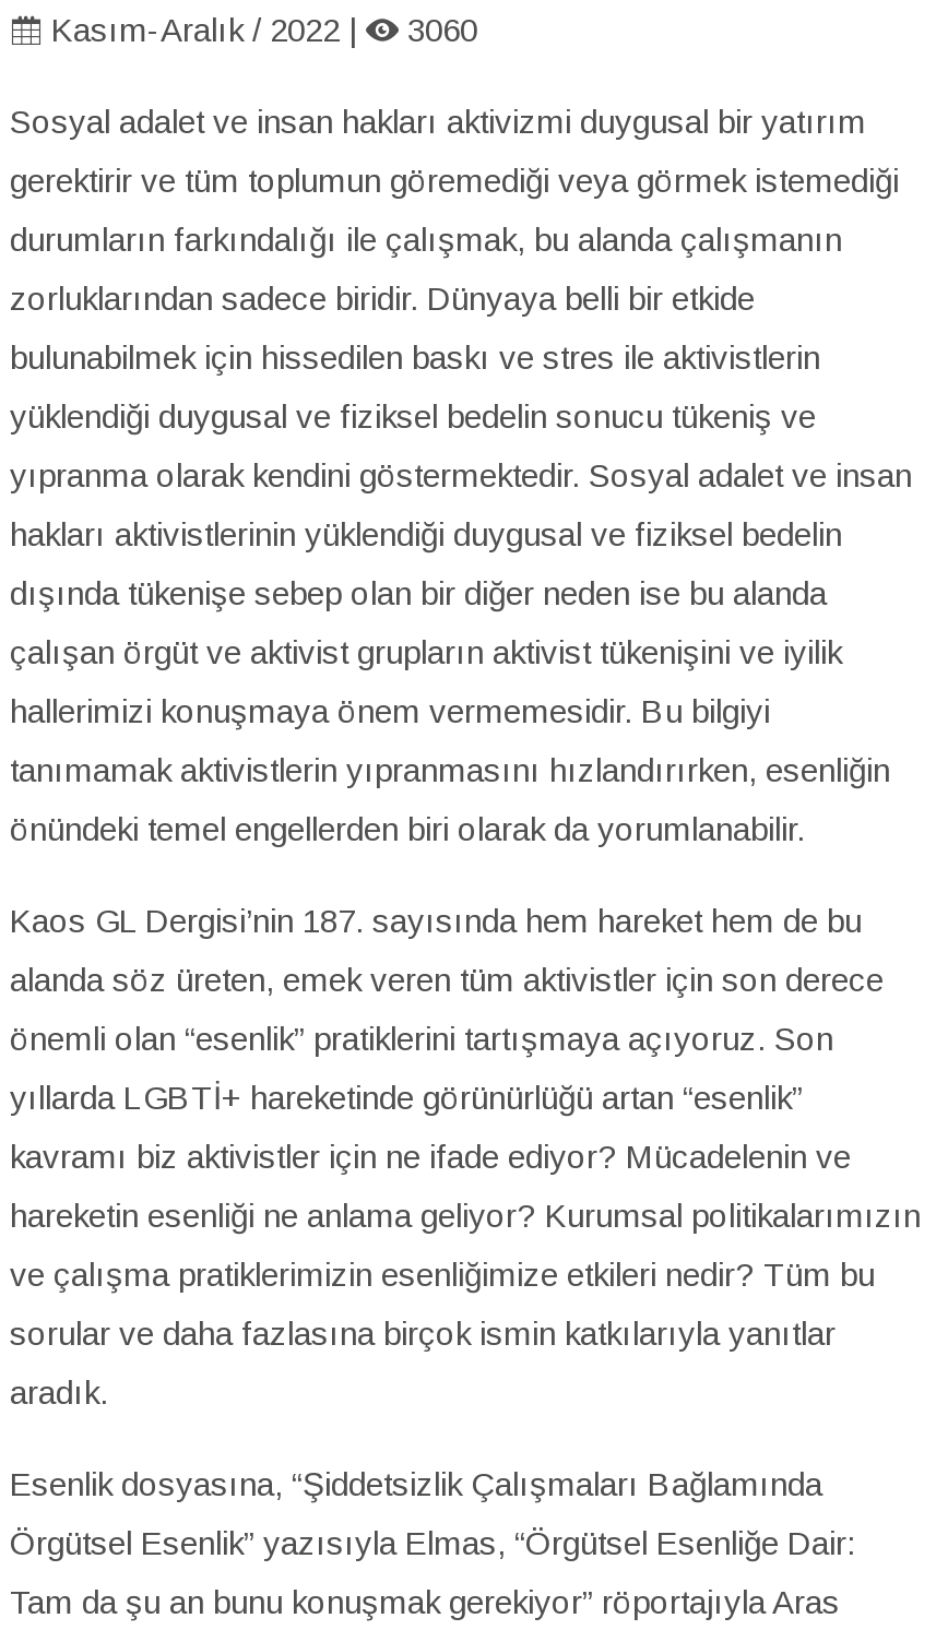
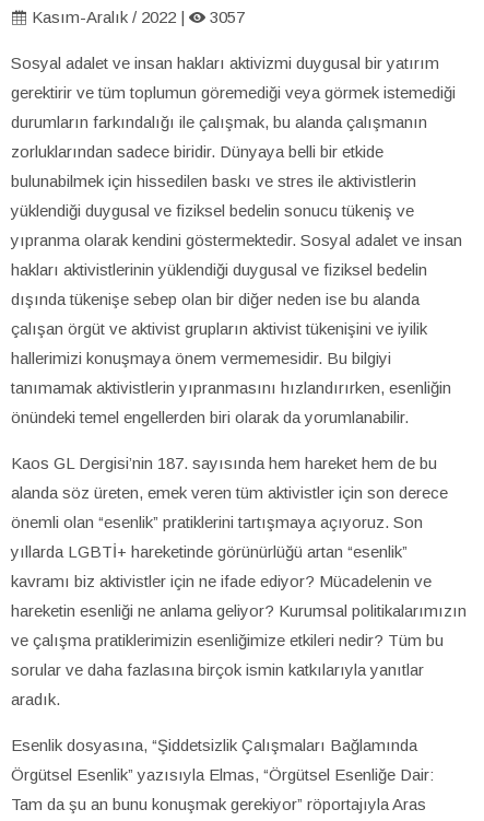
- 3060
+ 3057
